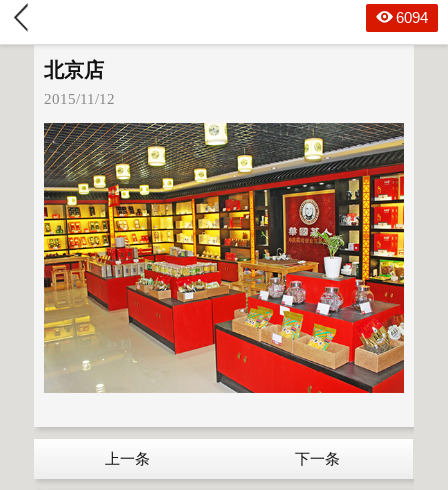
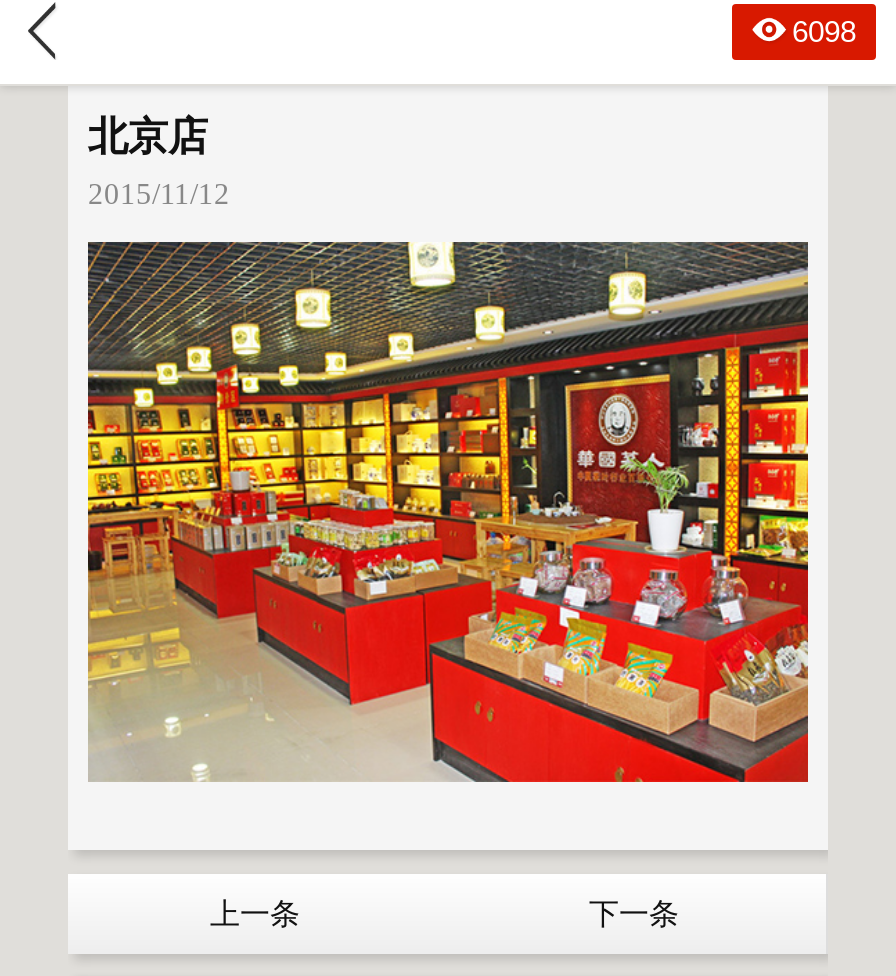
- 6094
+ 6098
